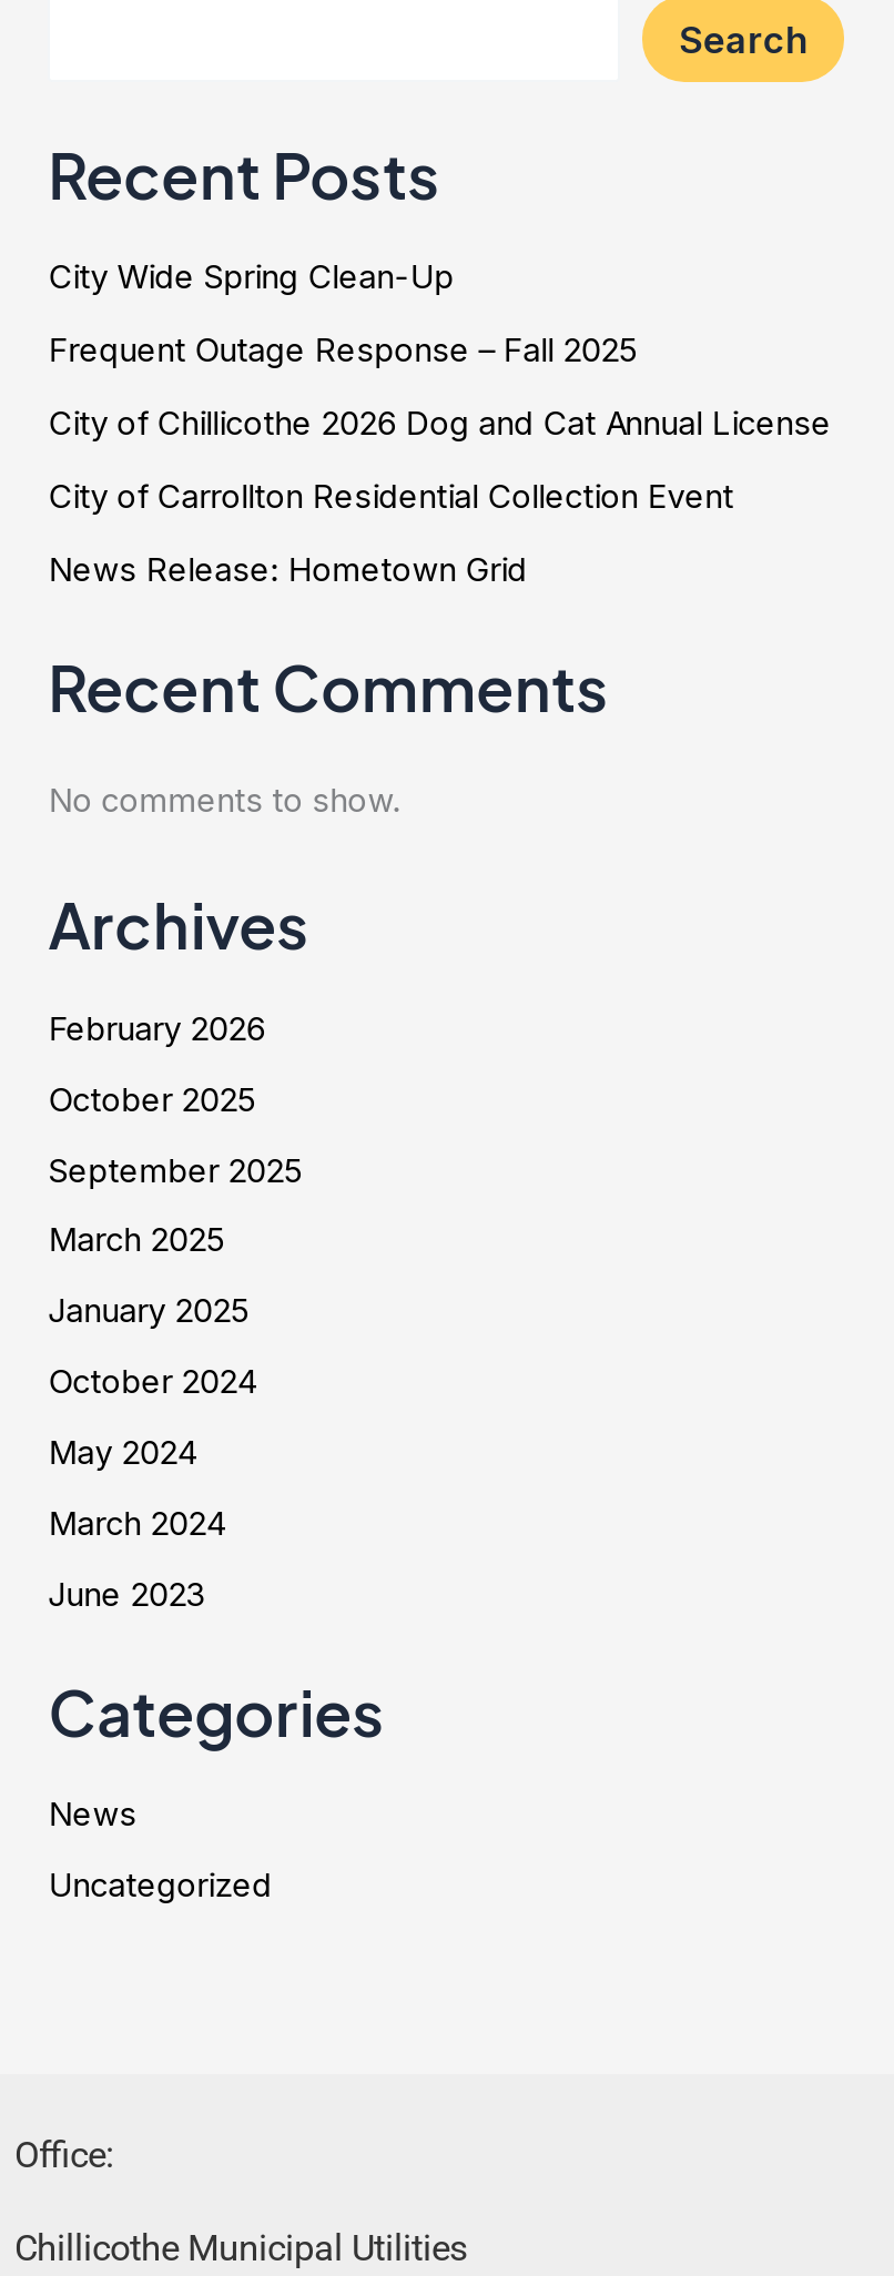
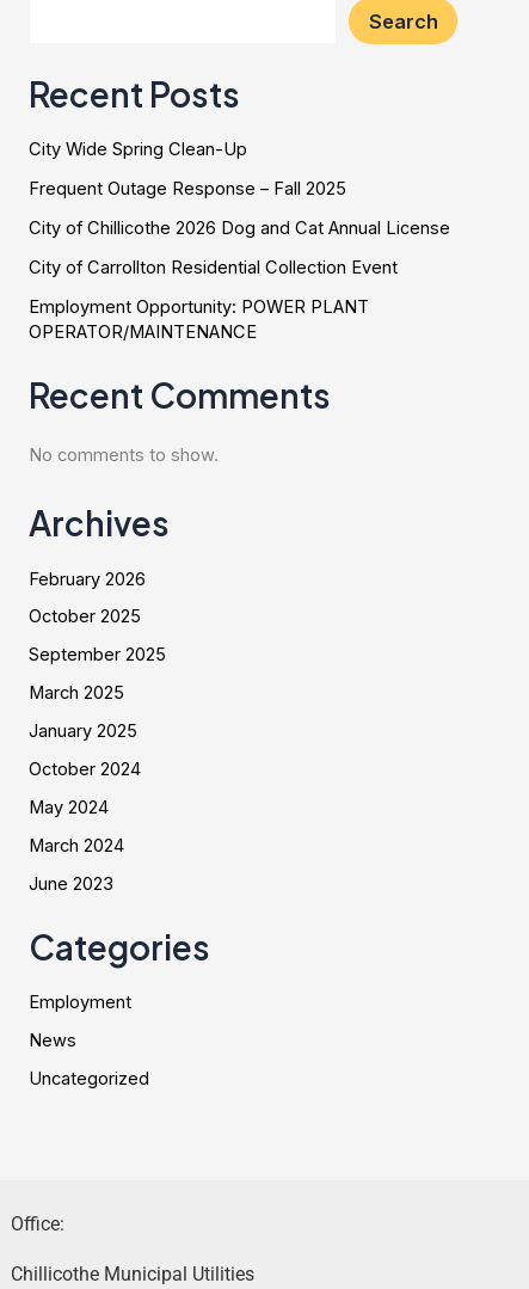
- News Release: Hometown Grid
+ Employment Opportunity: POWER PLANT
+ OPERATOR/MAINTENANCE

+ Employment
